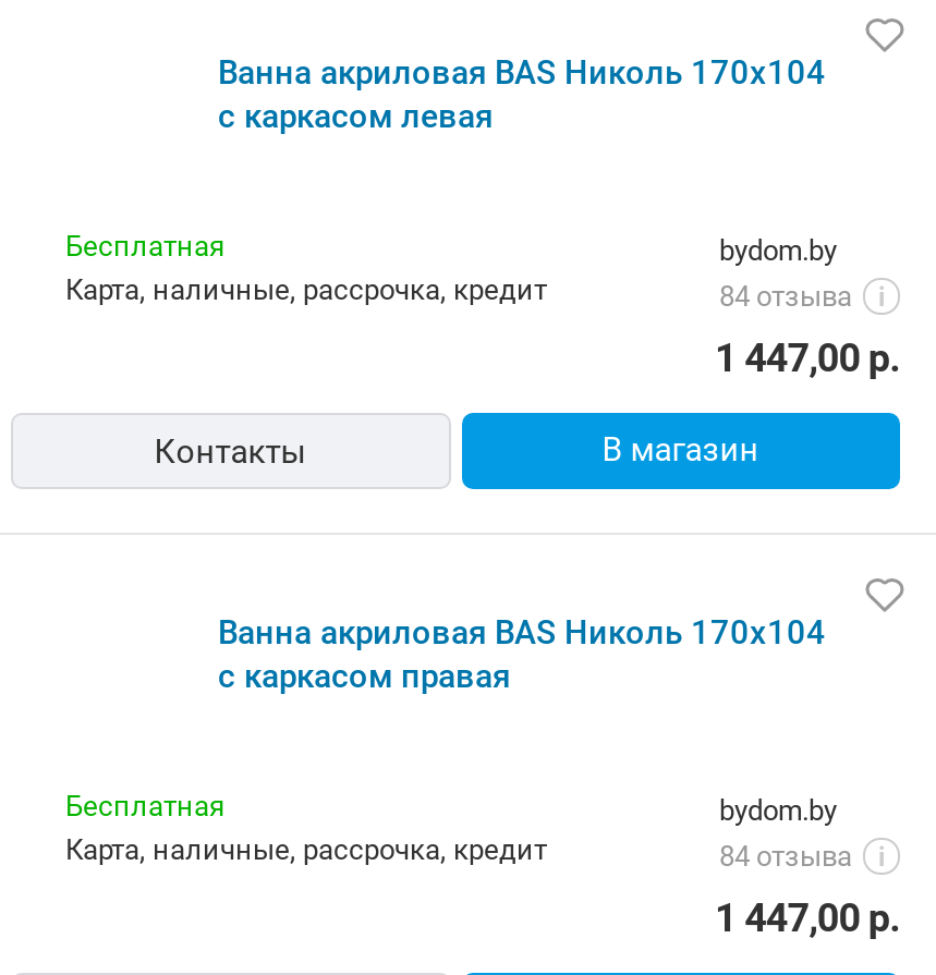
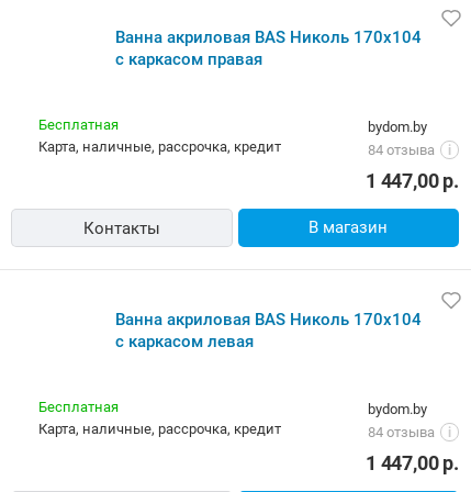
moved down: с каркасом левая

moved up: с каркасом правая
